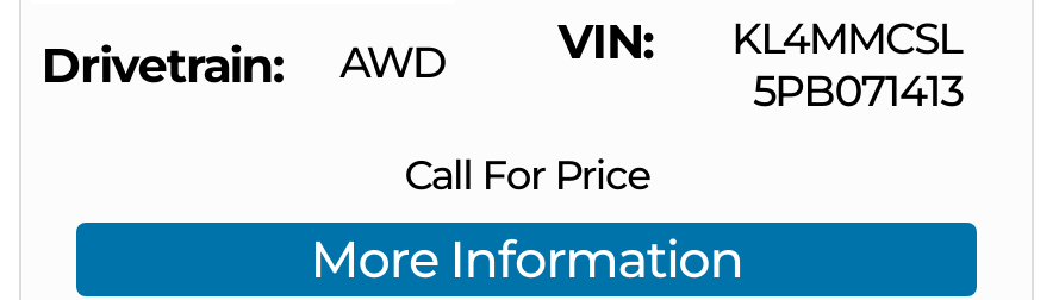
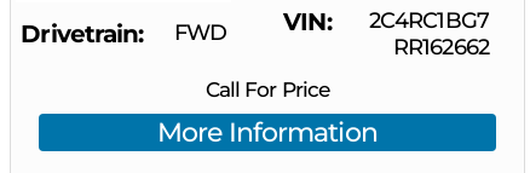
- KL4MMCSL
- 5PB071413
+ 2C4RC1BG7
+ RR162662

- AWD
+ FWD
